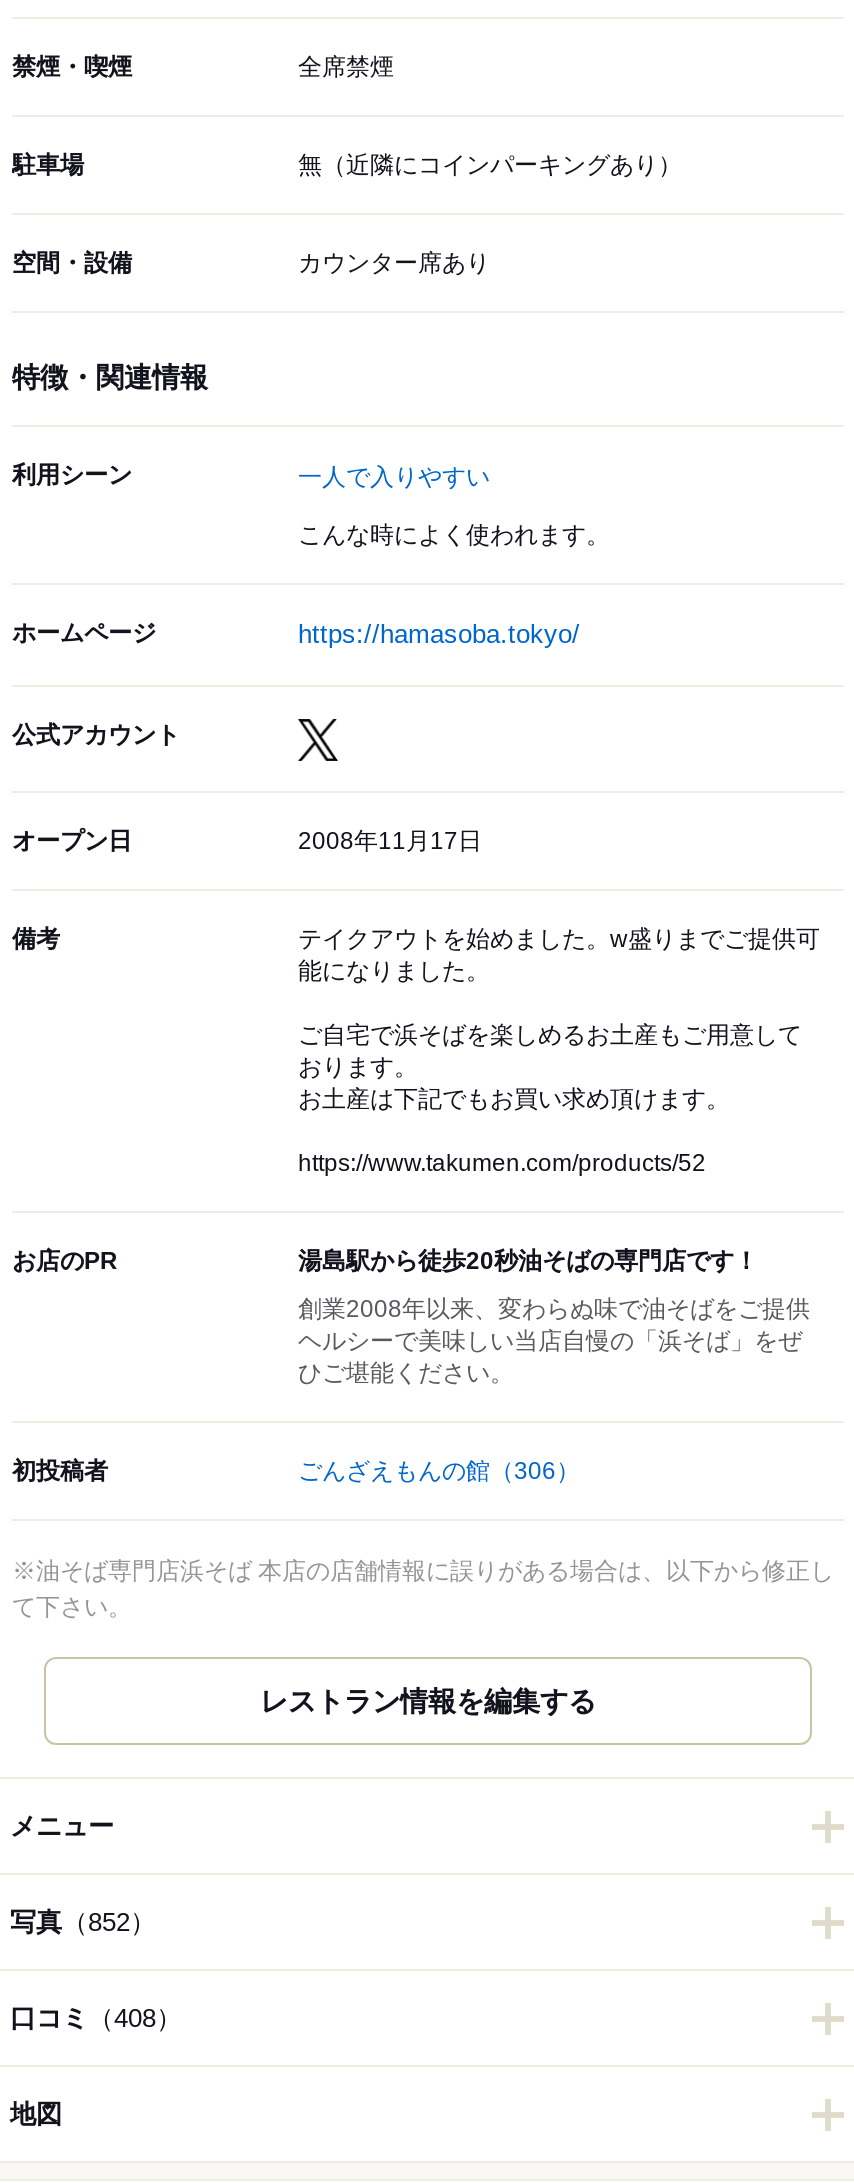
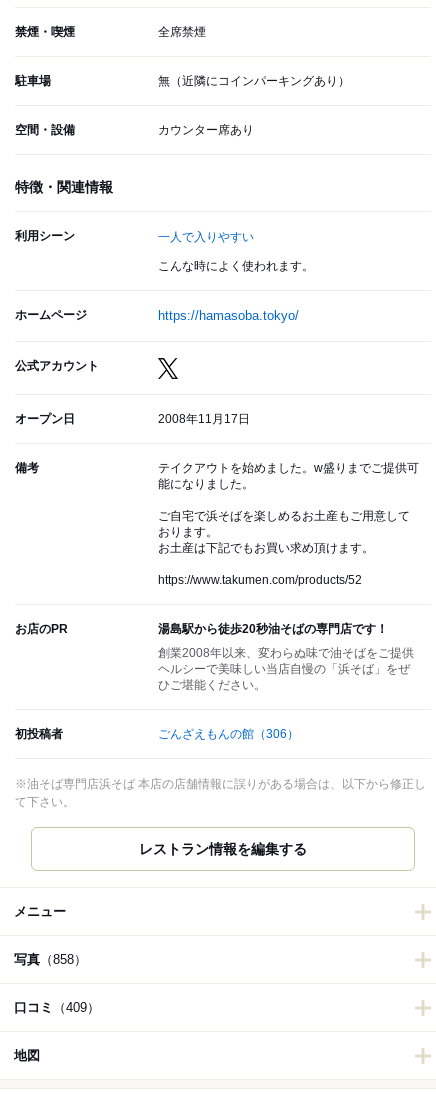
- 写真（852）
+ 写真（858）

- 口コミ（408）
+ 口コミ（409）
